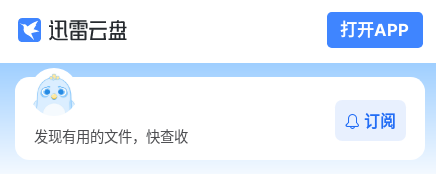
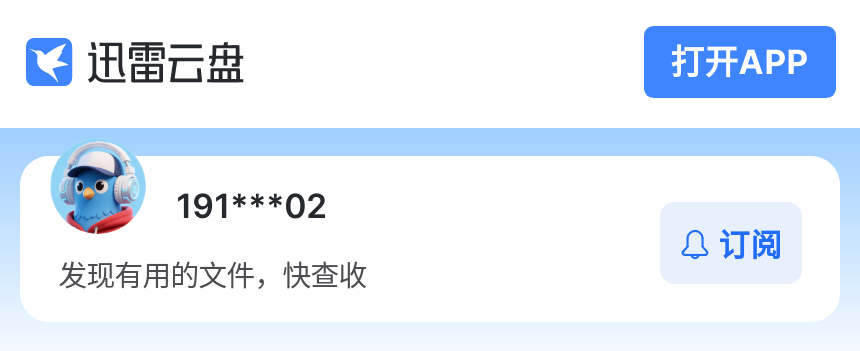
+ 191***02

- [image]
+ [image]
